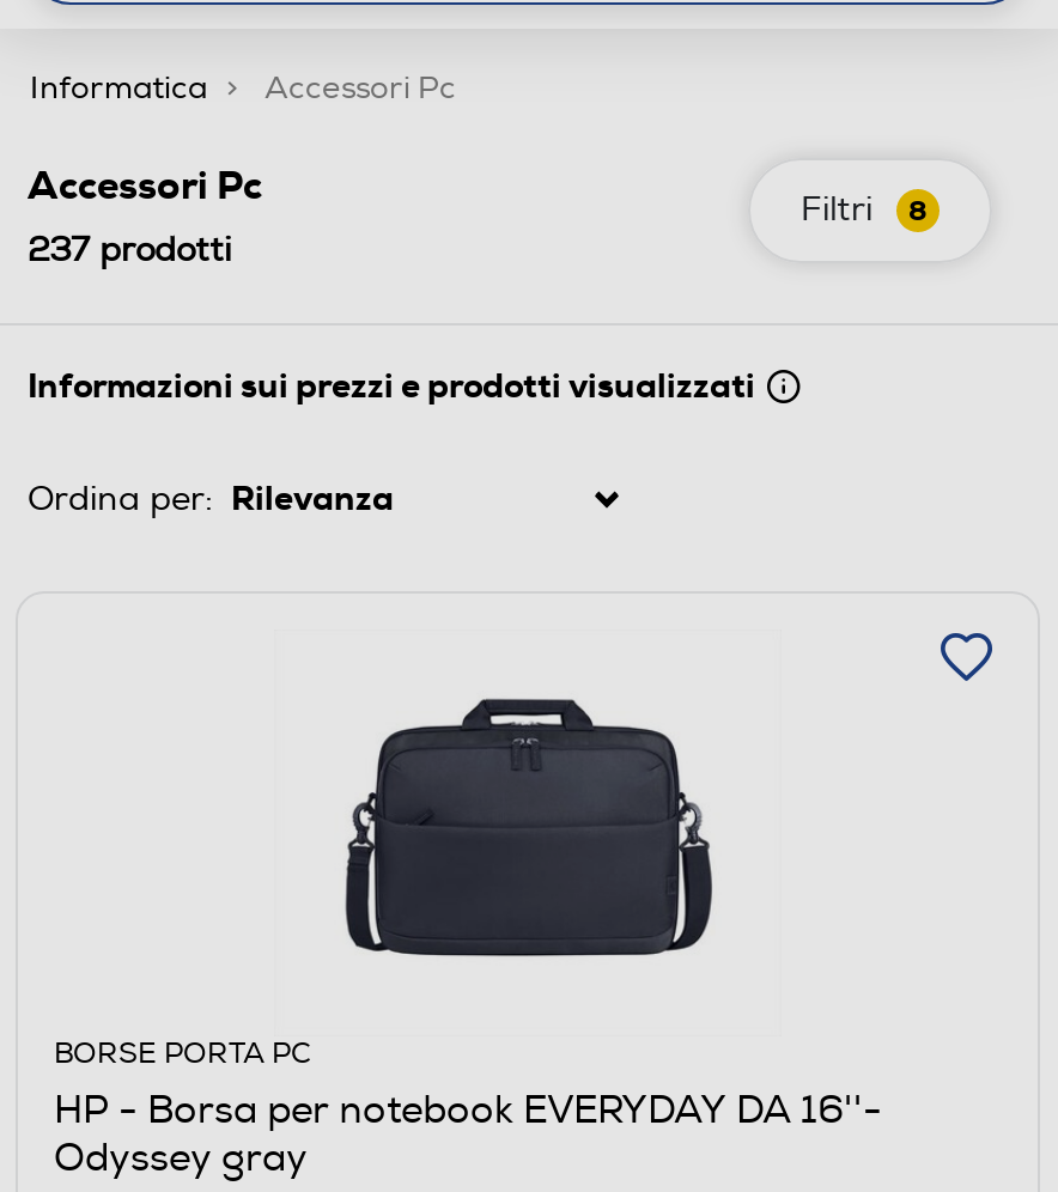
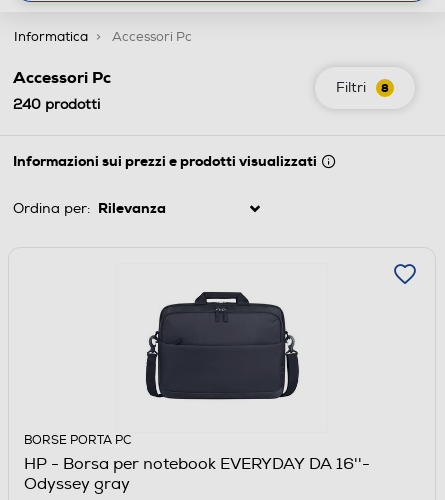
- 237 prodotti
+ 240 prodotti
